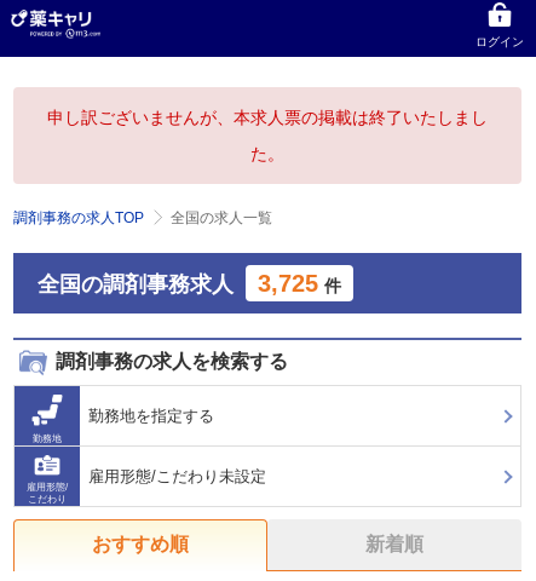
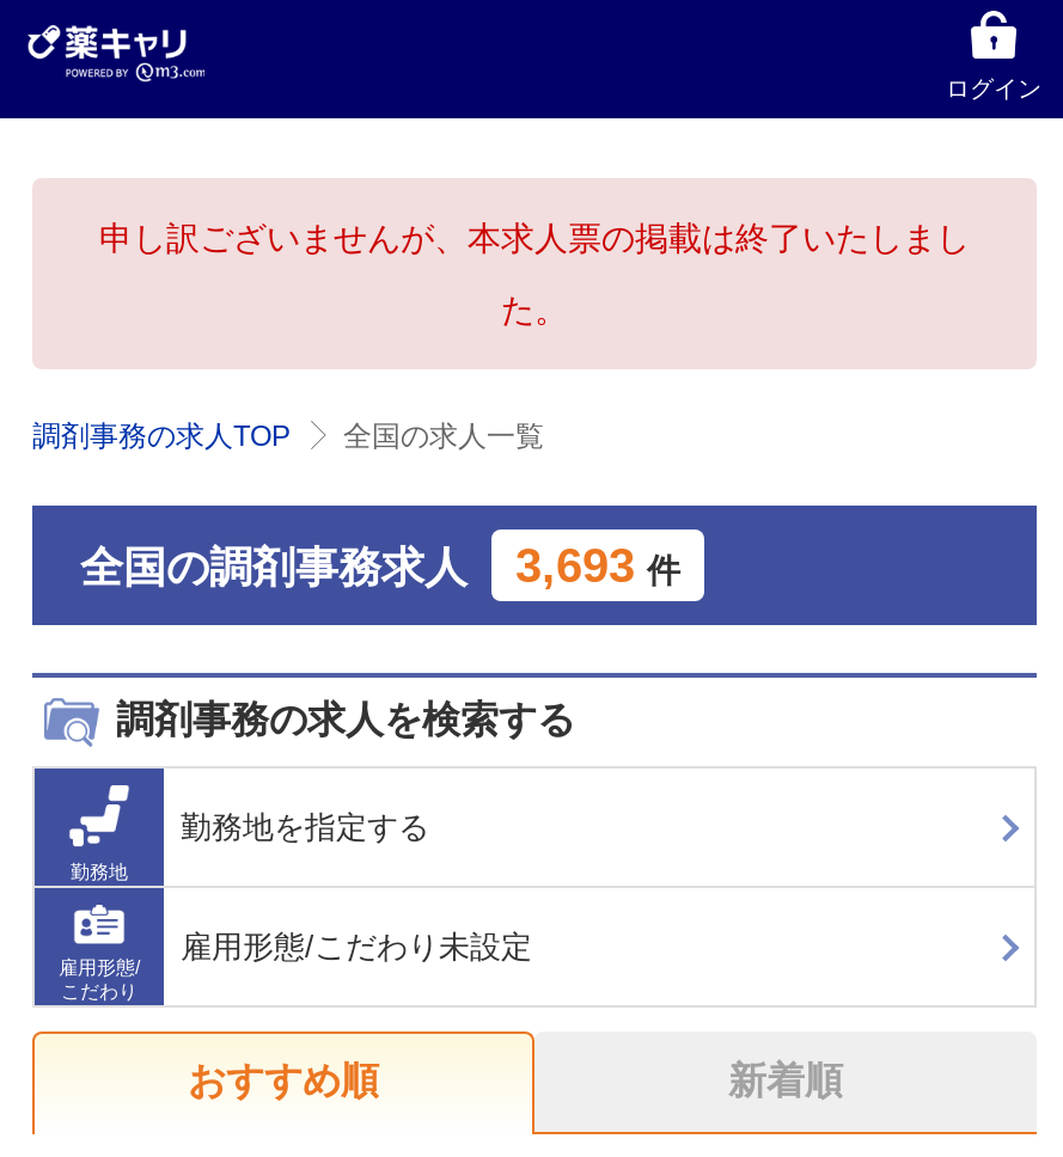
- 全国の調剤事務求人 3,725 件
+ 全国の調剤事務求人 3,693 件
